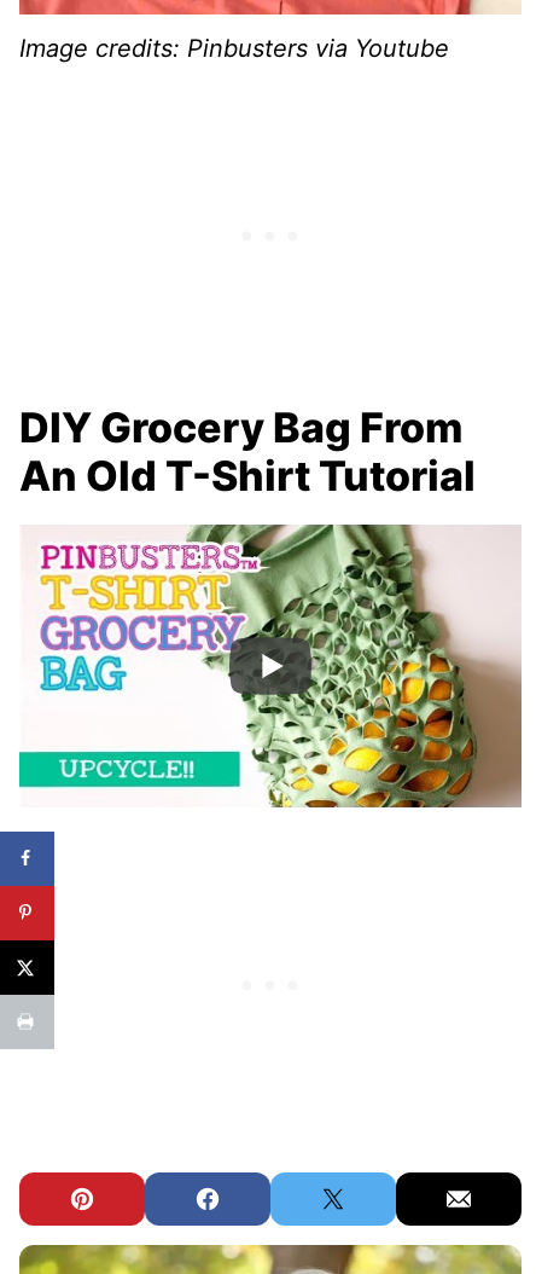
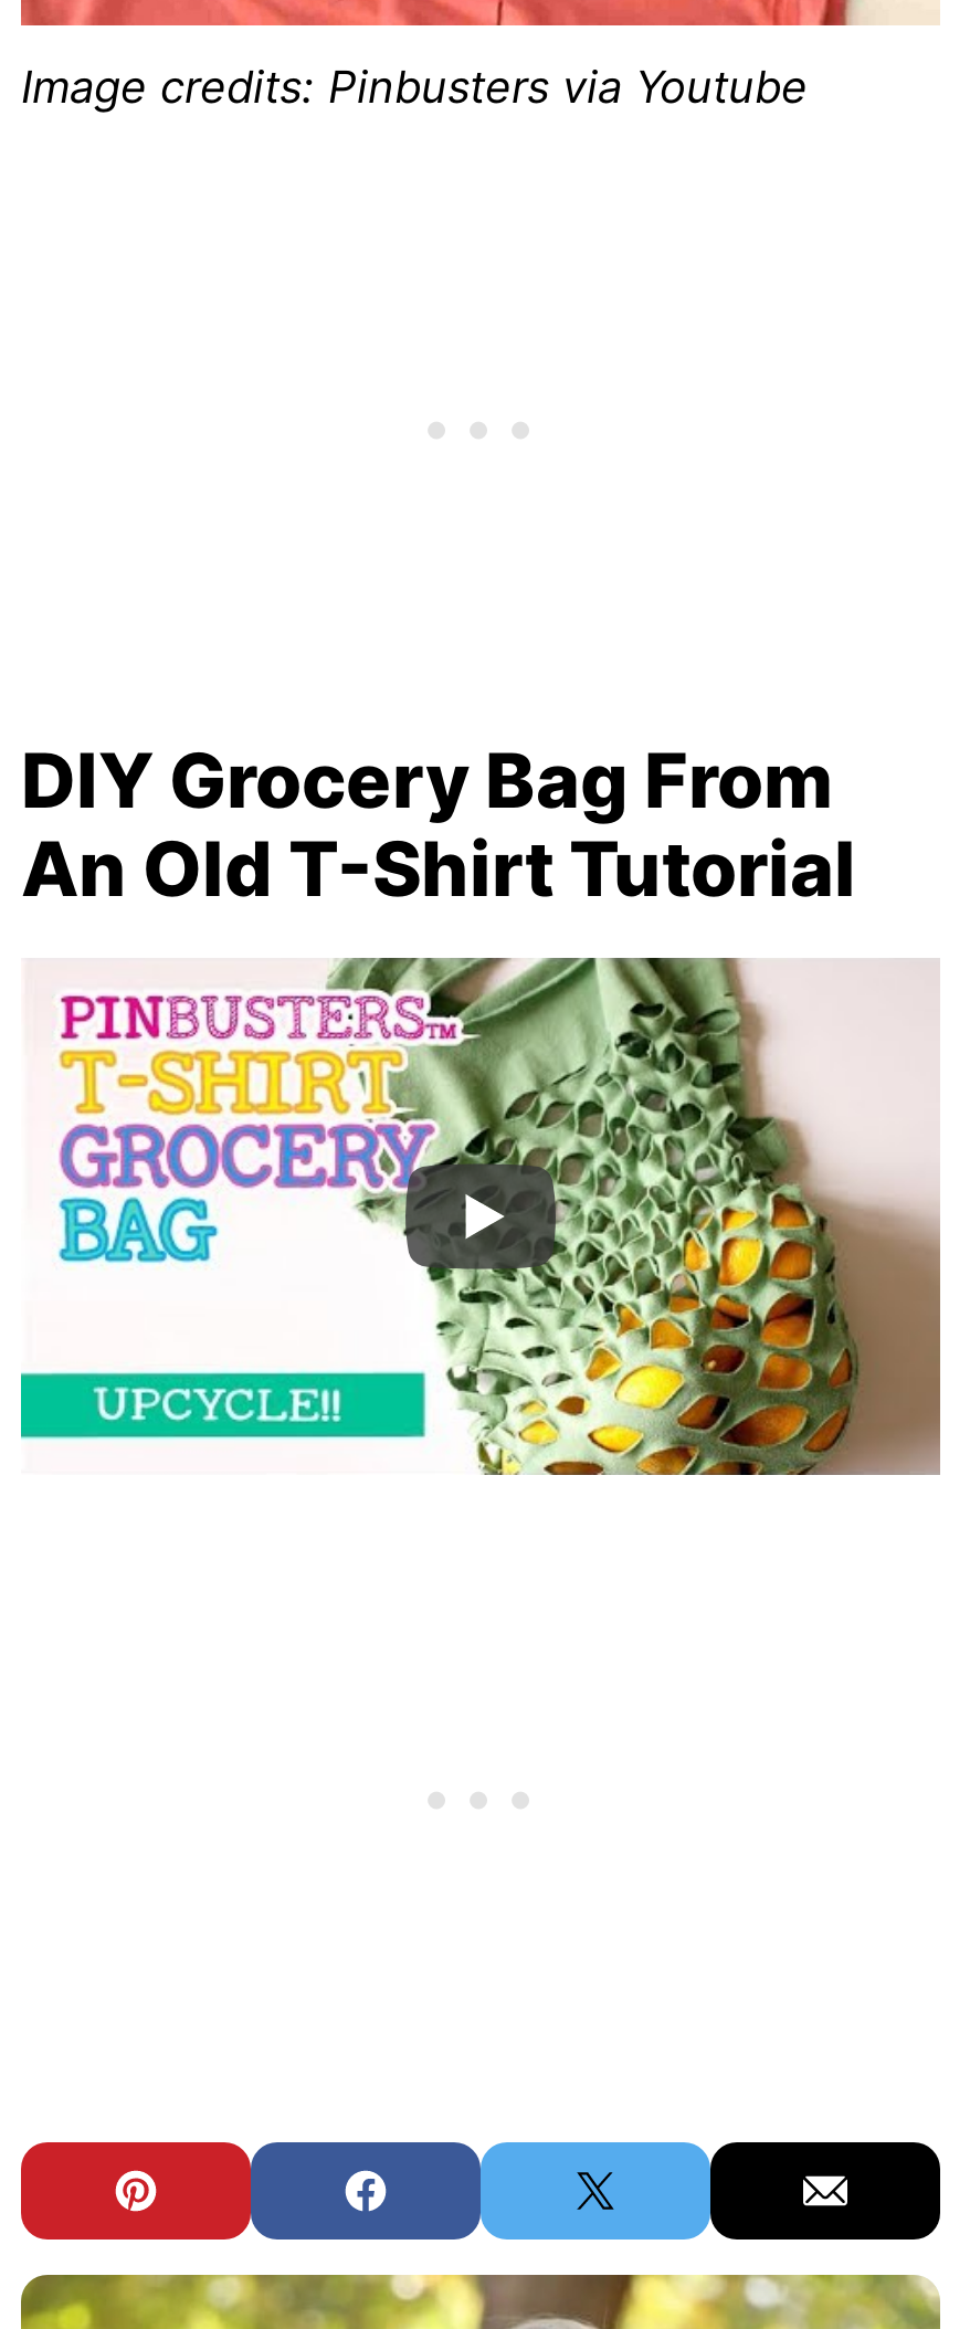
- [image]
